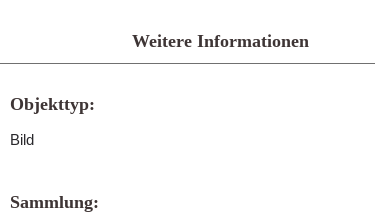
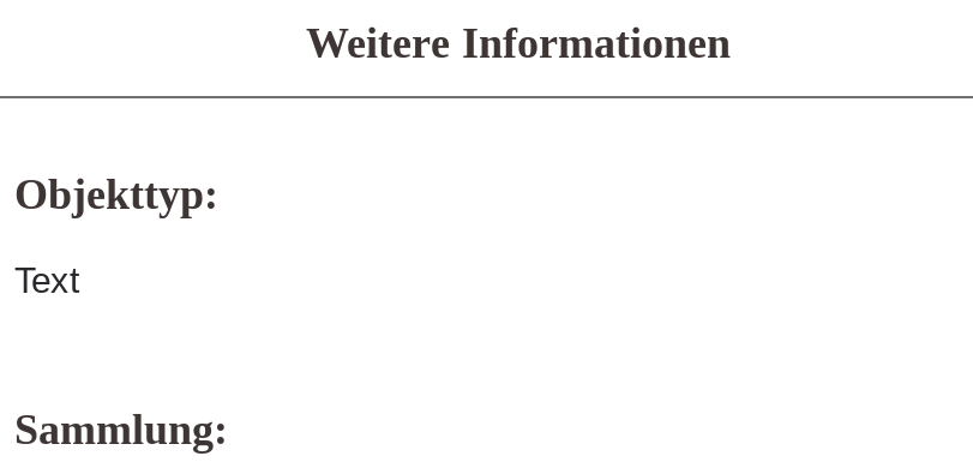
- Bild
+ Text
